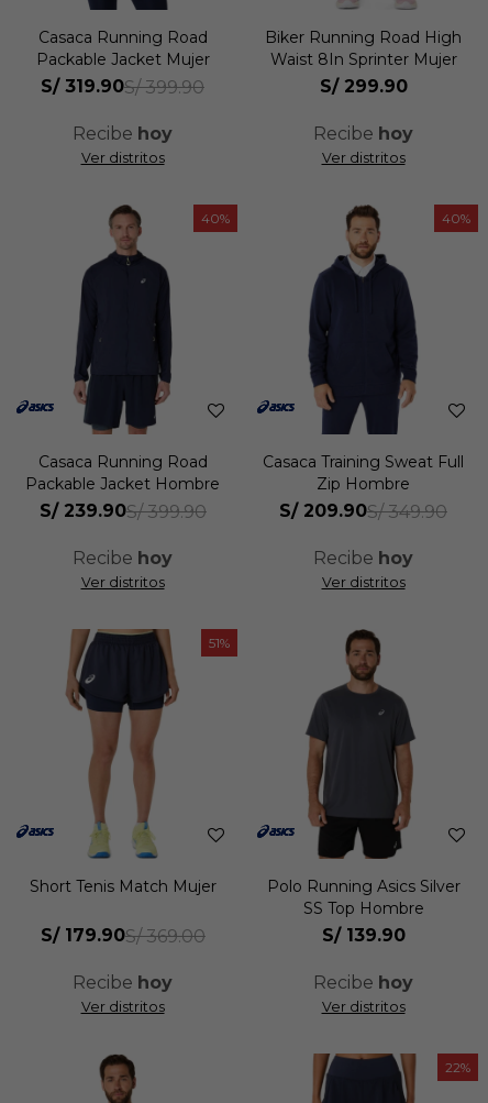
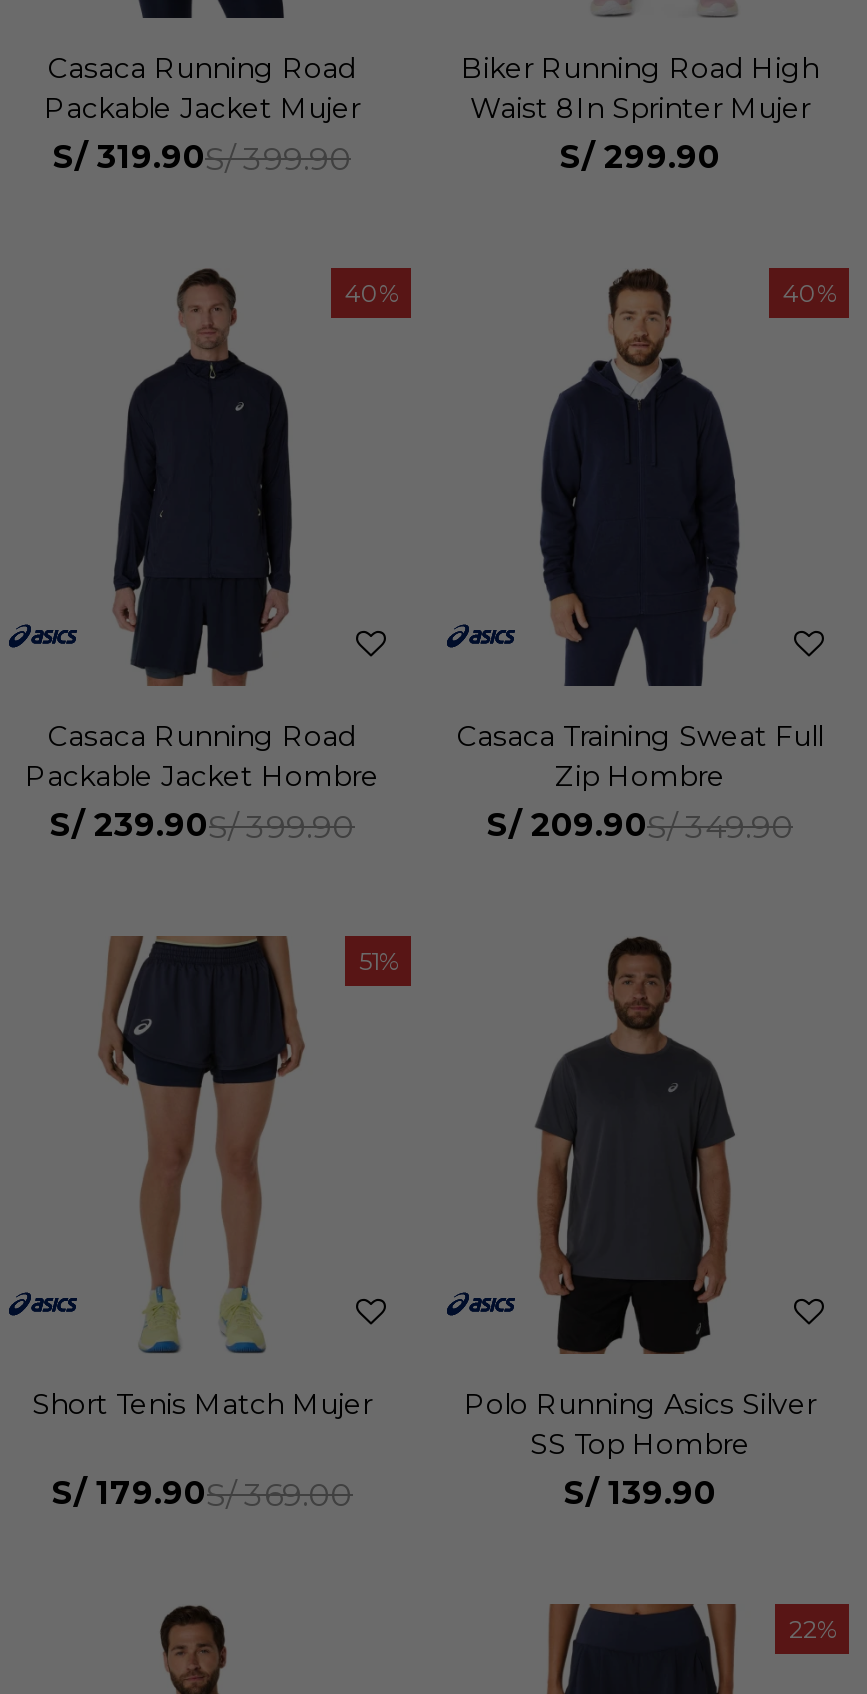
- Recibe hoy
- Ver distritos

- Recibe hoy
- Ver distritos

- Recibe hoy
- Ver distritos

- Recibe hoy
- Ver distritos

- Recibe hoy
- Ver distritos

- Recibe hoy
- Ver distritos
